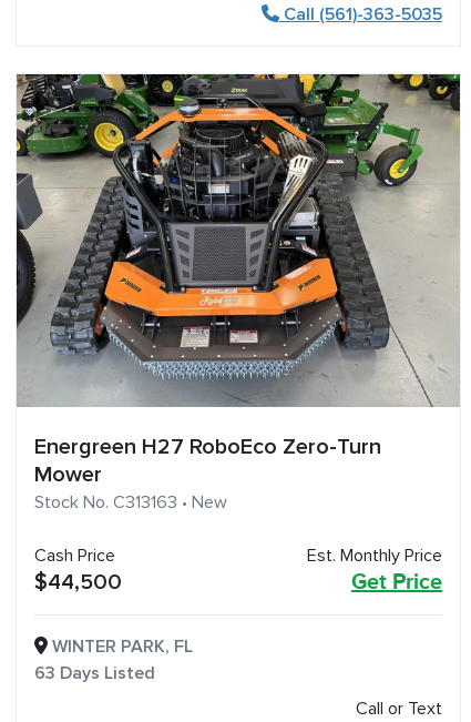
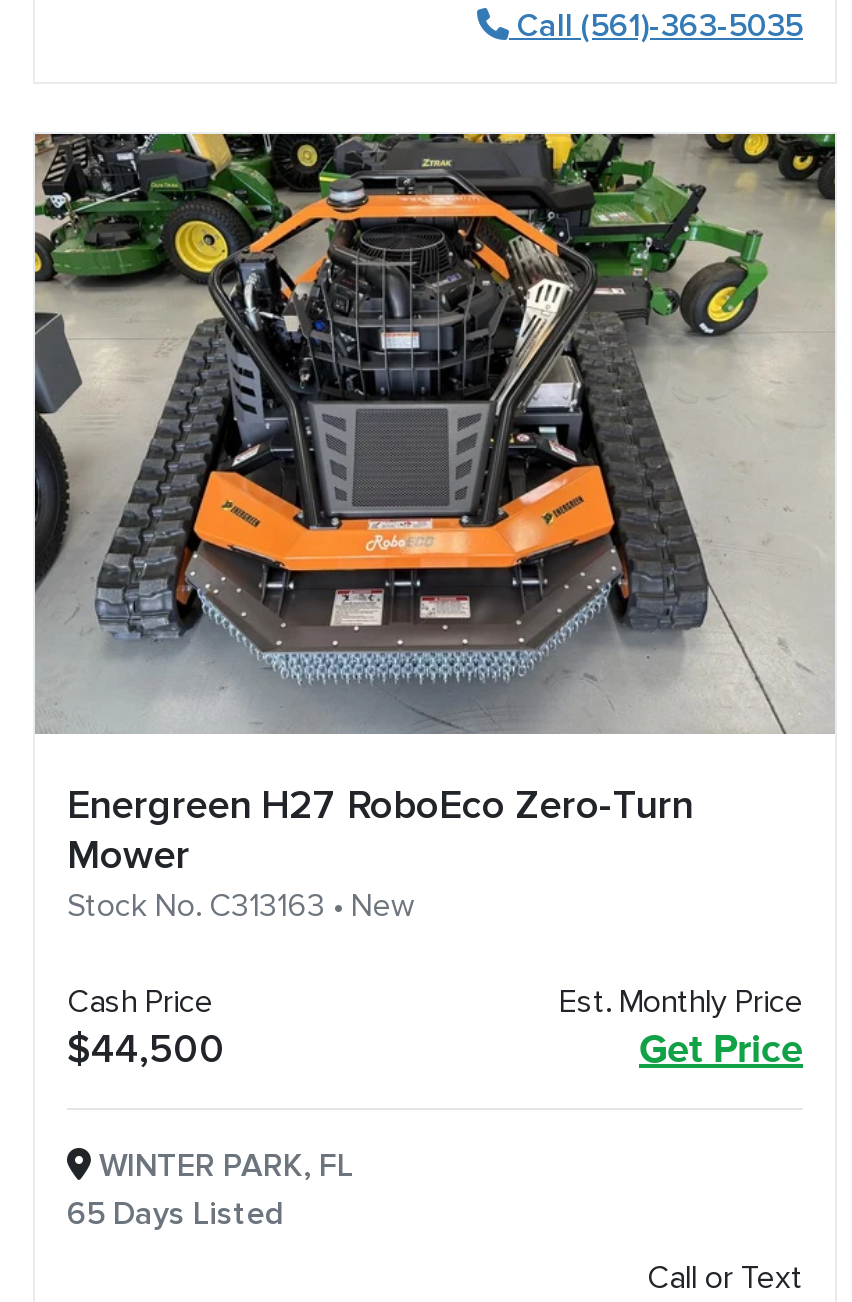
- 63 Days Listed
+ 65 Days Listed
